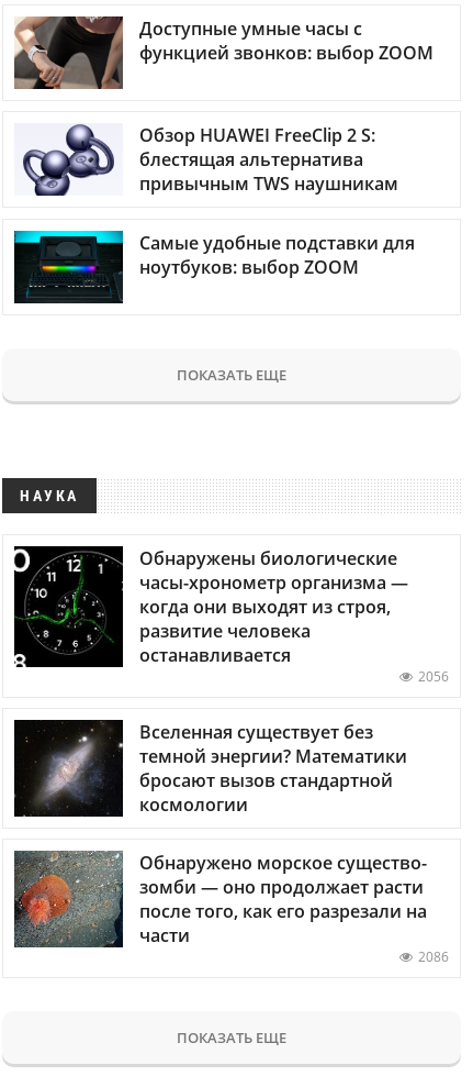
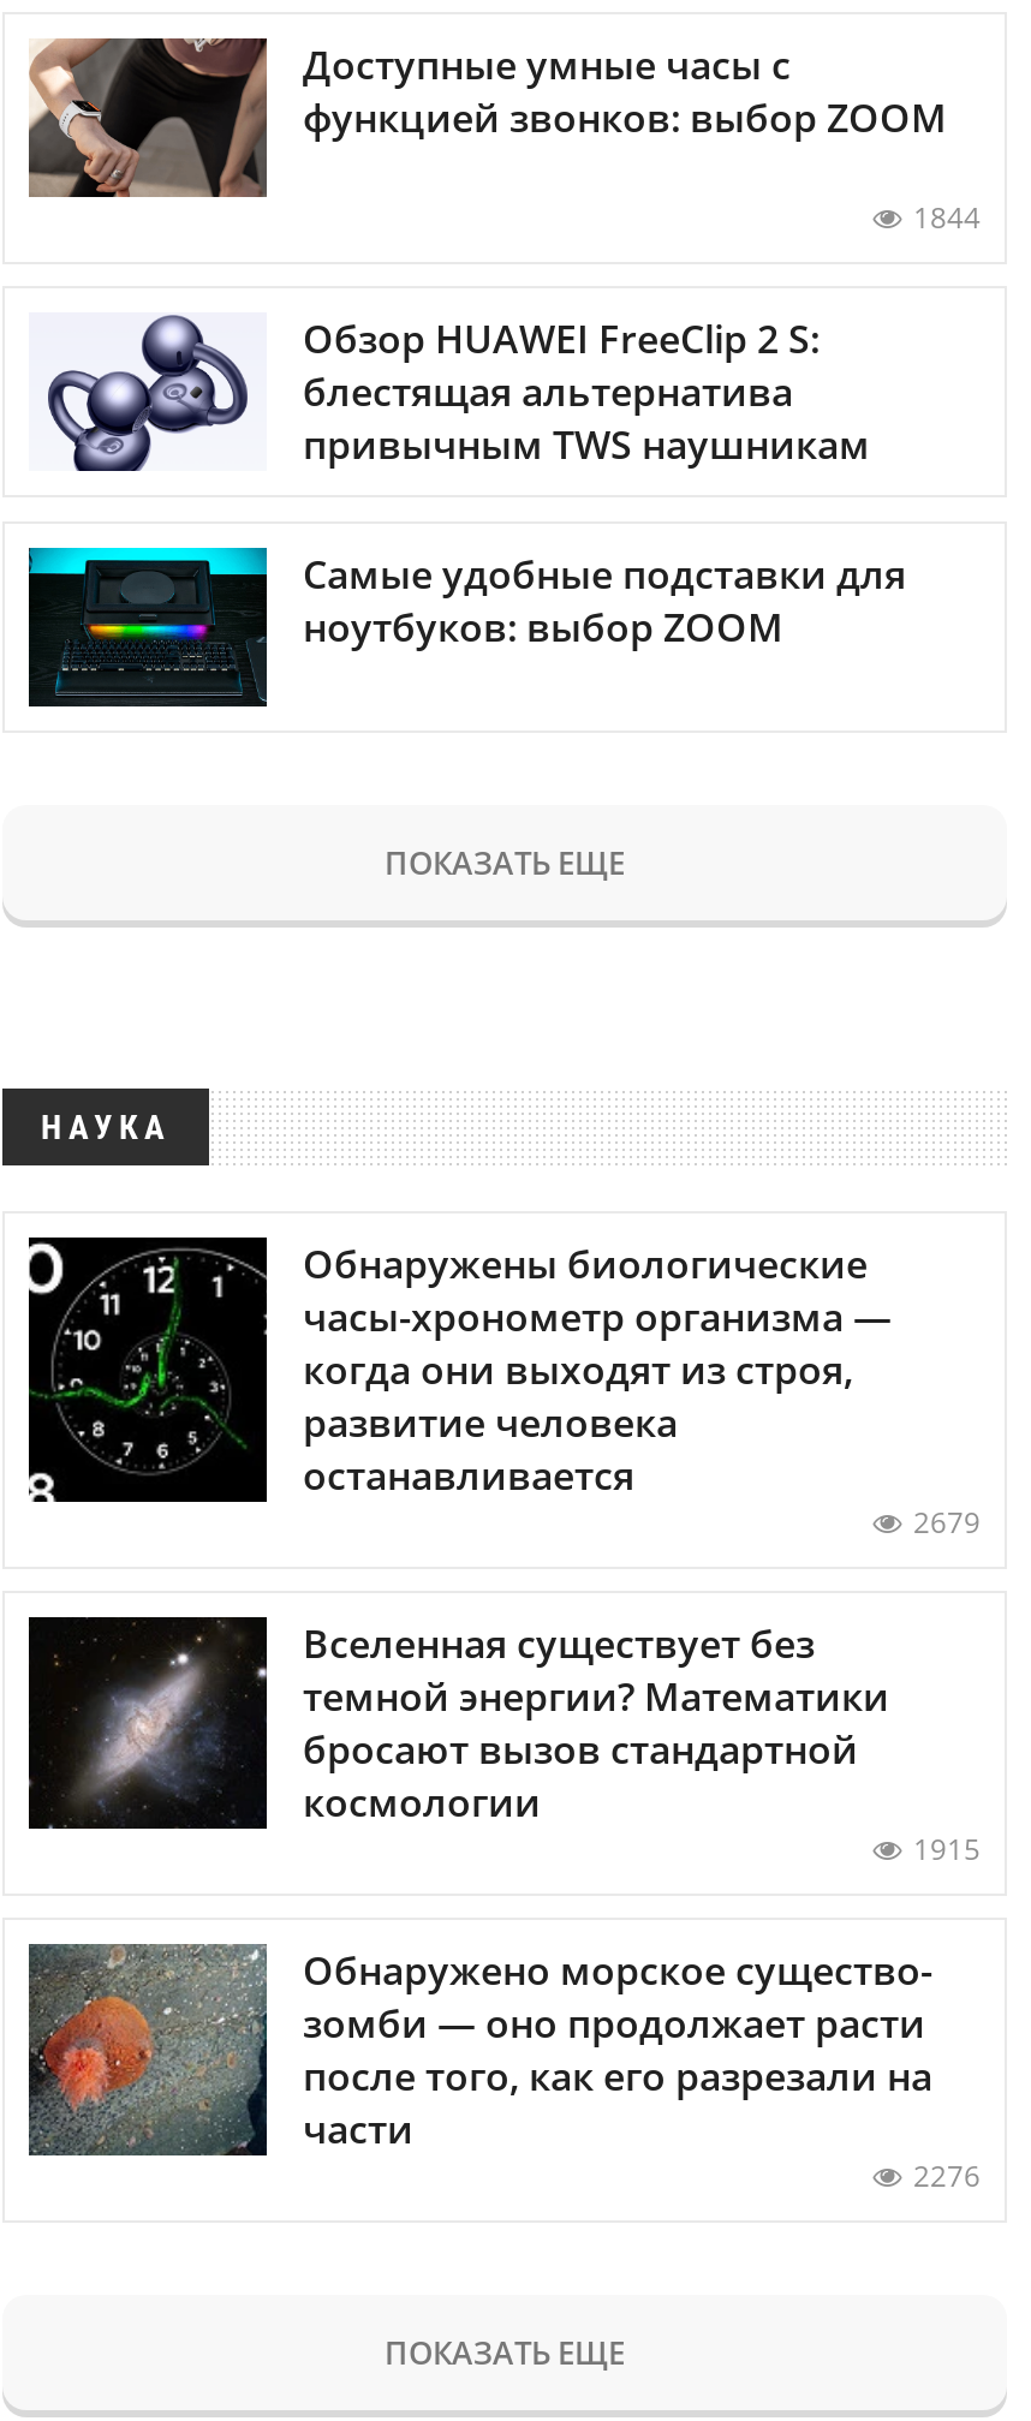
+ 1844

- 2056
+ 2679

+ 1915

- 2086
+ 2276
